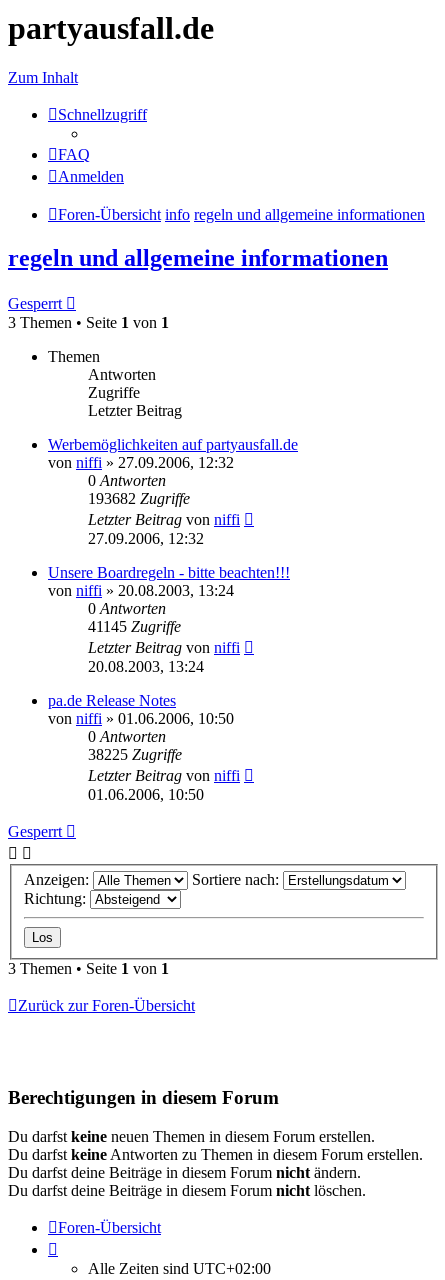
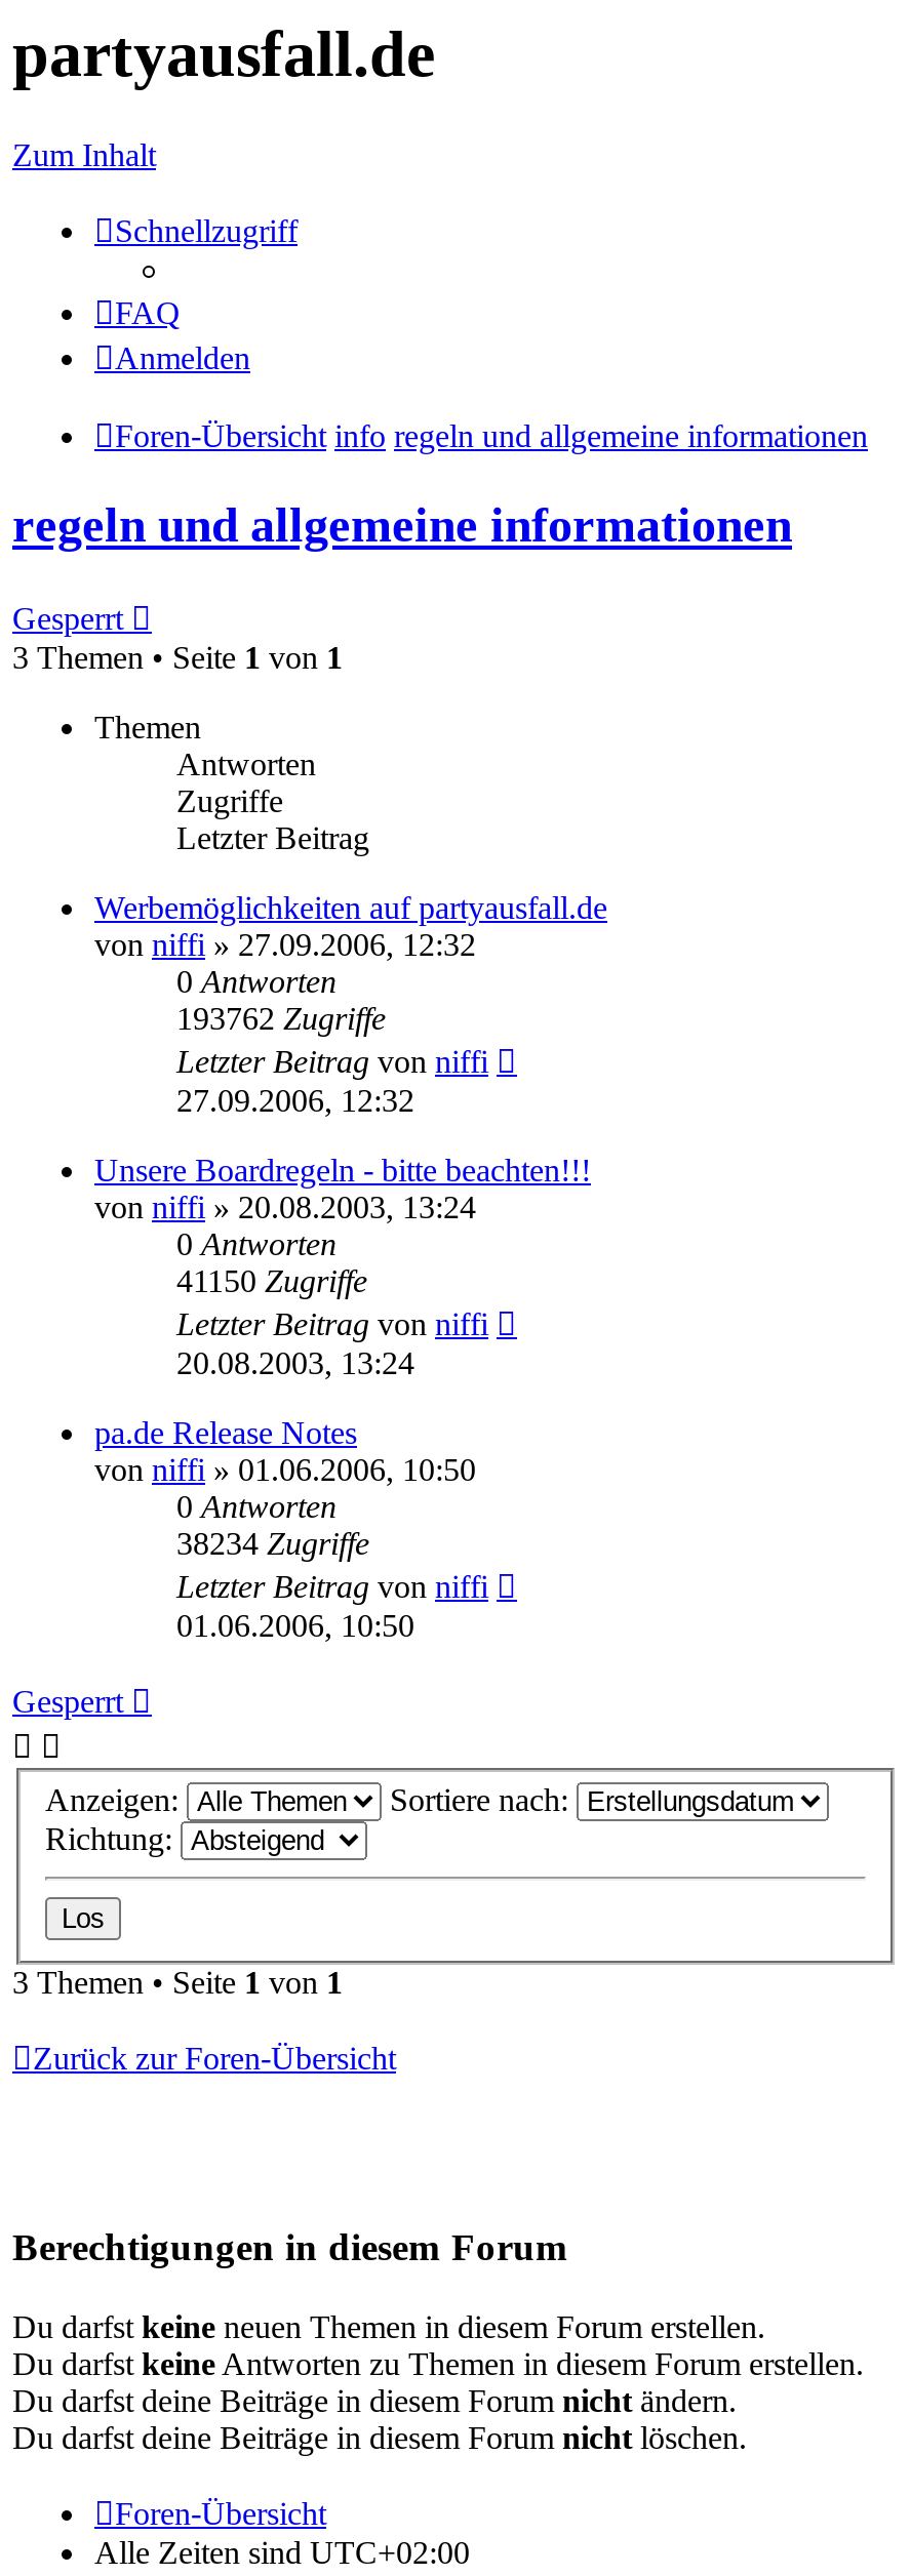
- 193682 Zugriffe
+ 193762 Zugriffe

- 41145 Zugriffe
+ 41150 Zugriffe

- 38225 Zugriffe
+ 38234 Zugriffe
